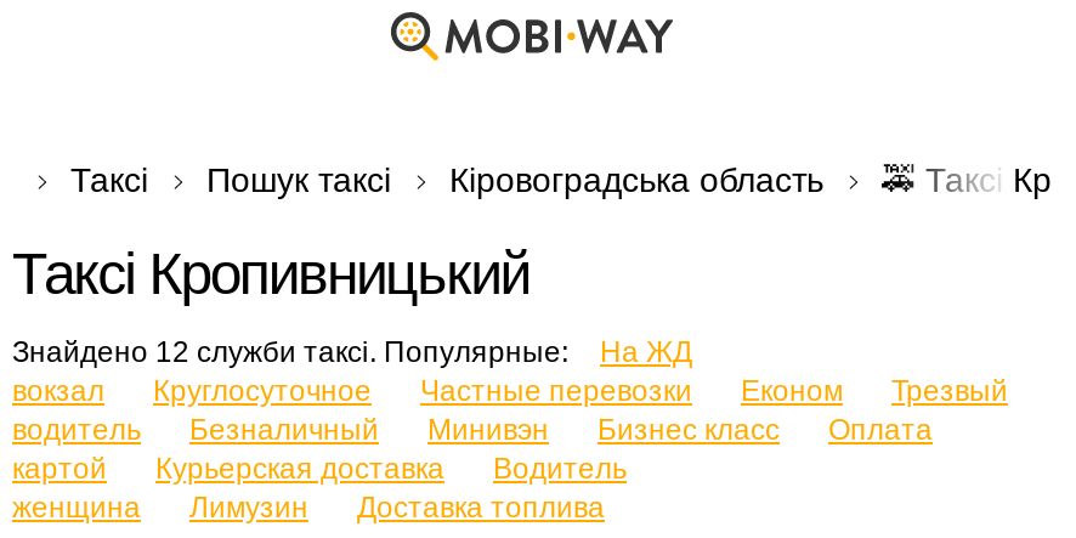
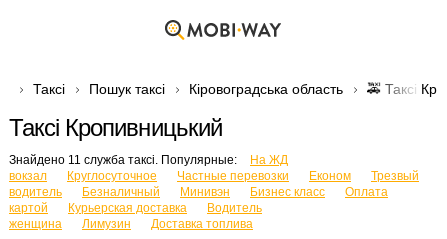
- Знайдено 12 служби таксі. Популярные:
+ Знайдено 11 служба таксі. Популярные:
